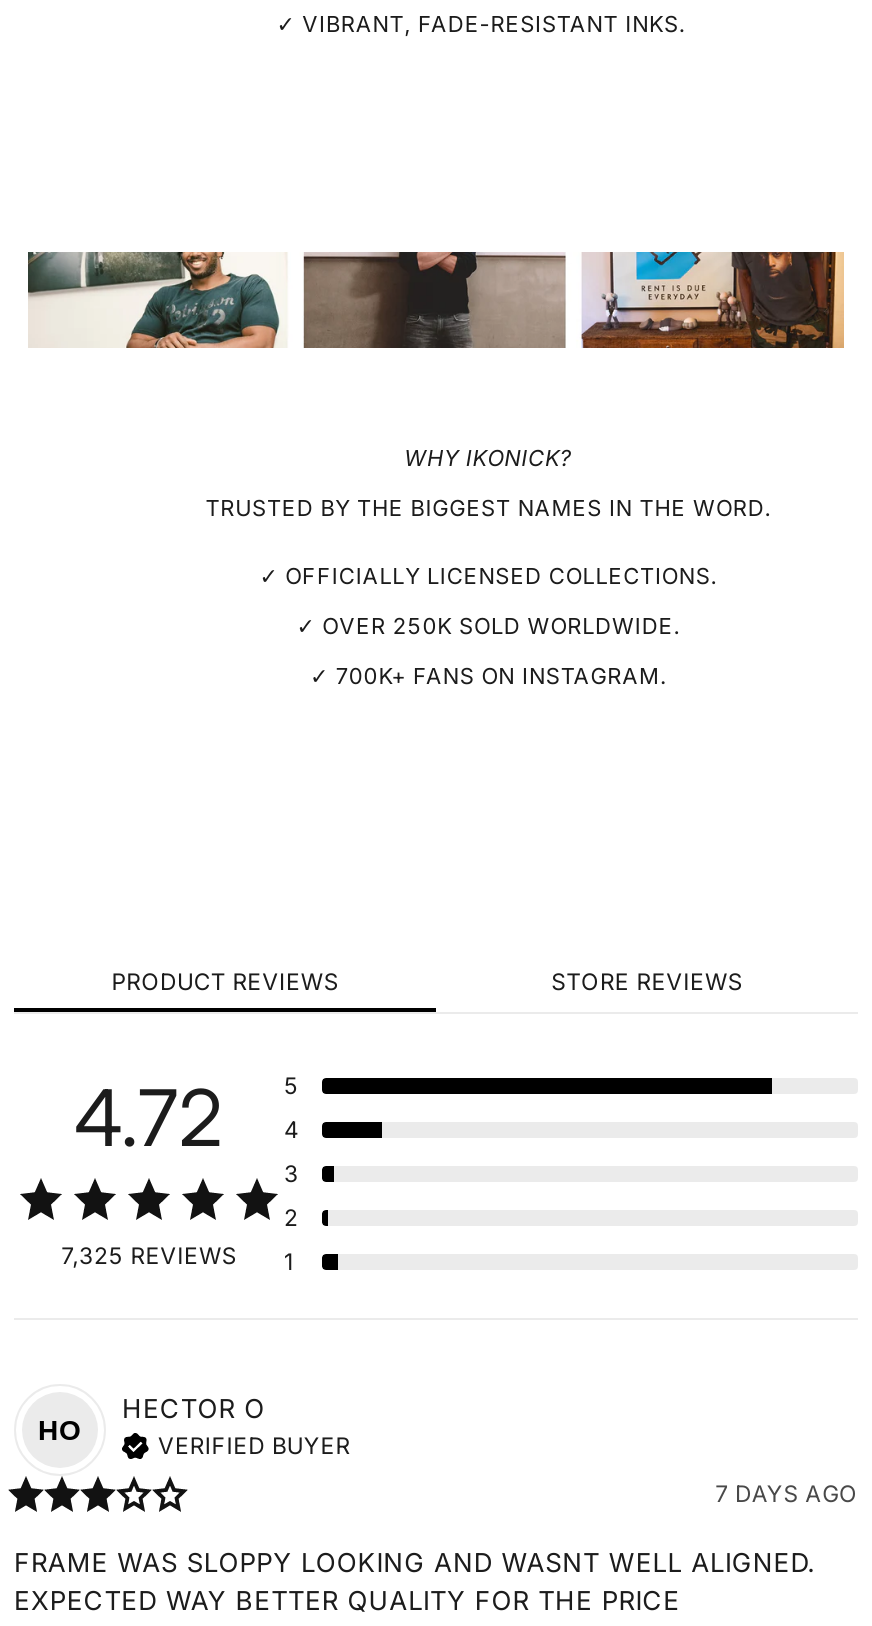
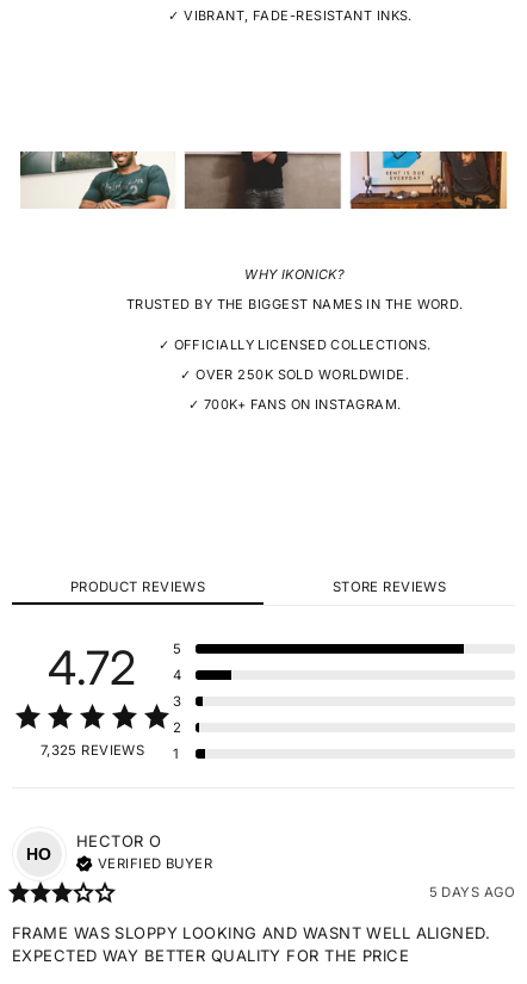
- 7 DAYS AGO
+ 5 DAYS AGO
